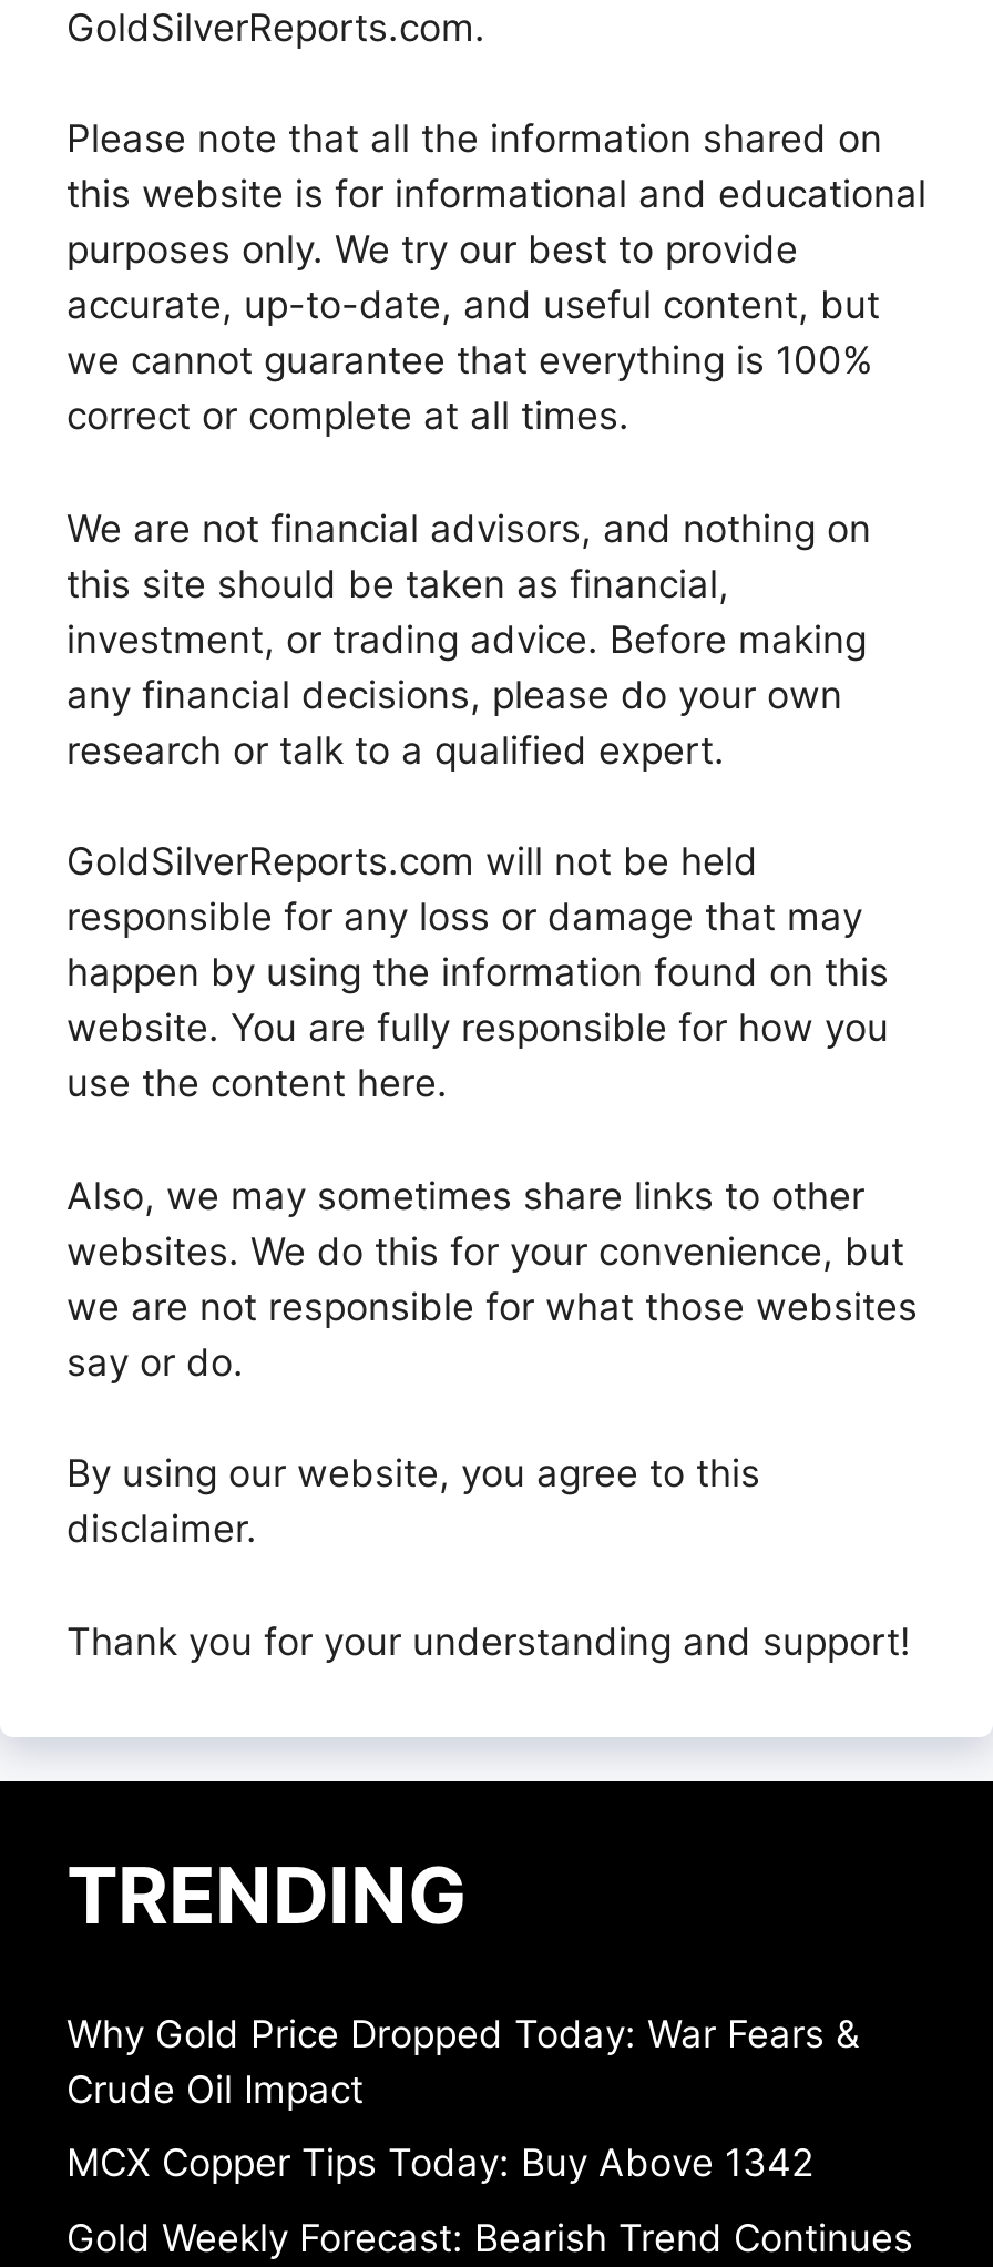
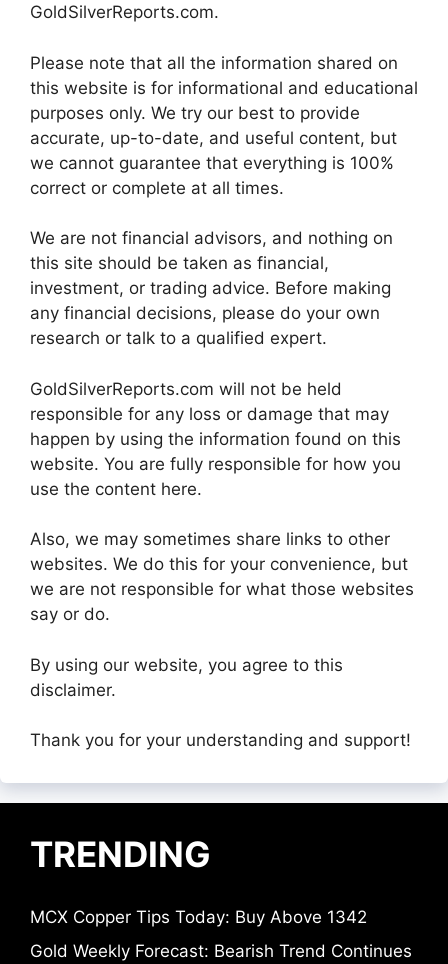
- Why Gold Price Dropped Today: War Fears &
- Crude Oil Impact
